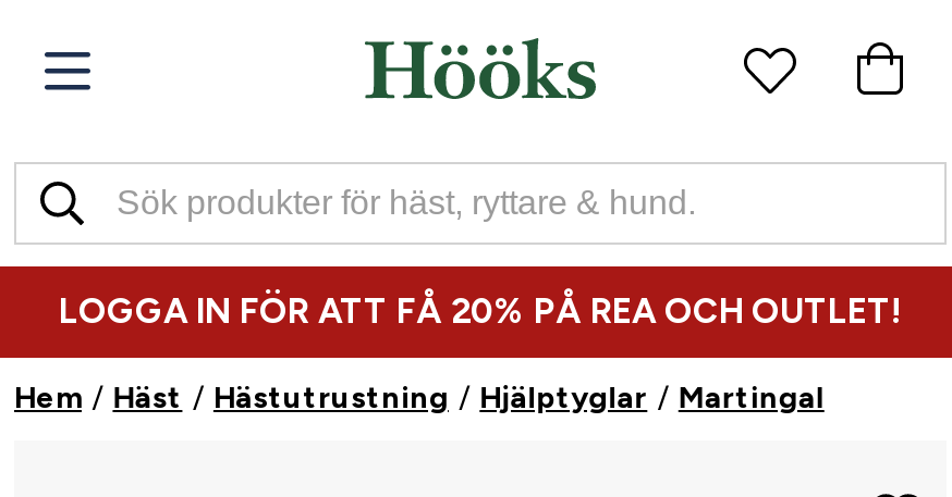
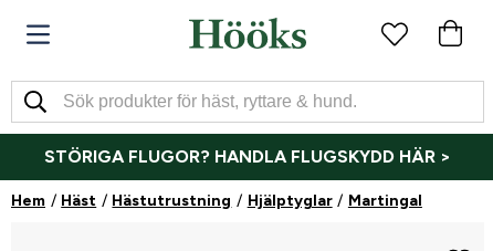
- LOGGA IN FÖR ATT FÅ 20% PÅ REA OCH OUTLET!
+ STÖRIGA FLUGOR? HANDLA FLUGSKYDD HÄR >
